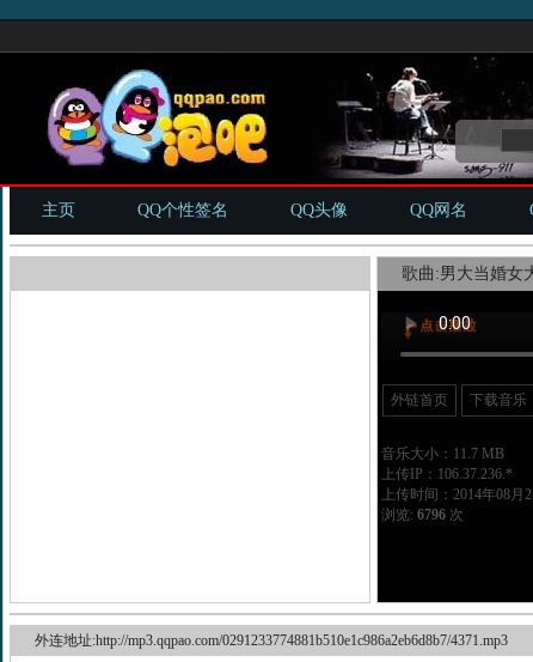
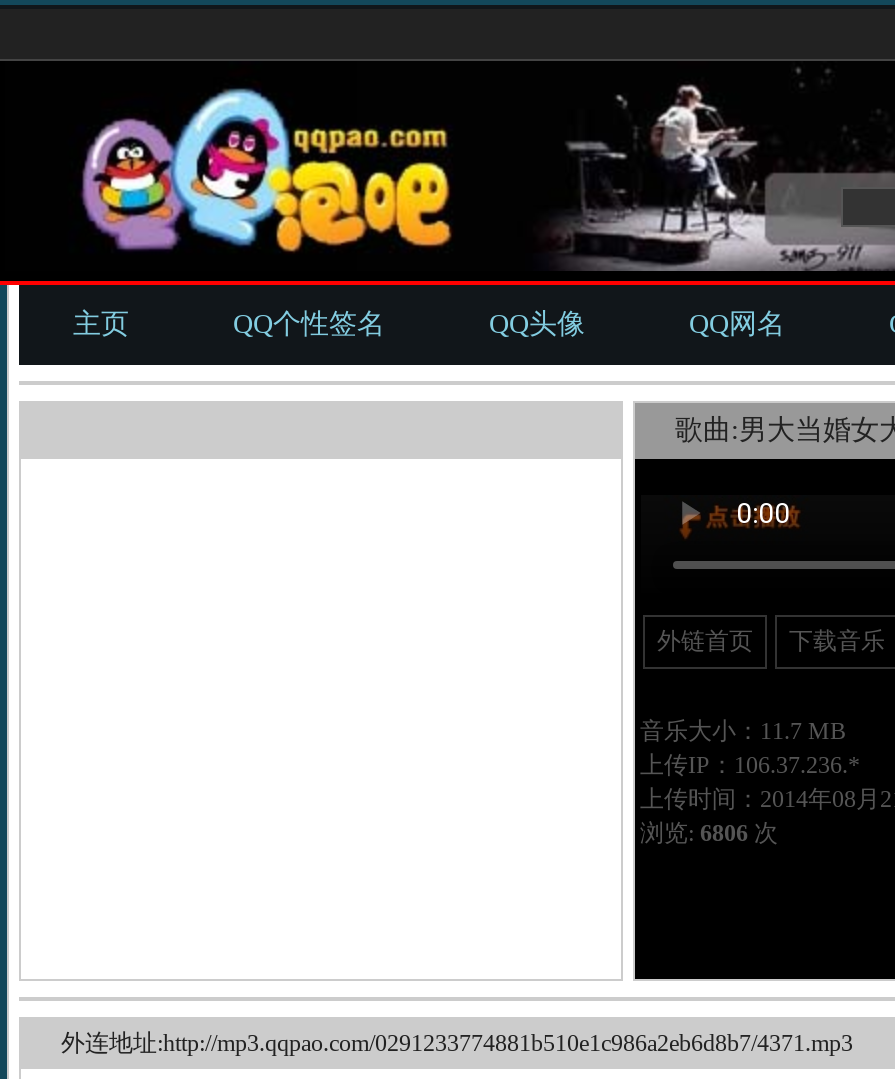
- 浏览: 6796次
+ 浏览: 6806次
